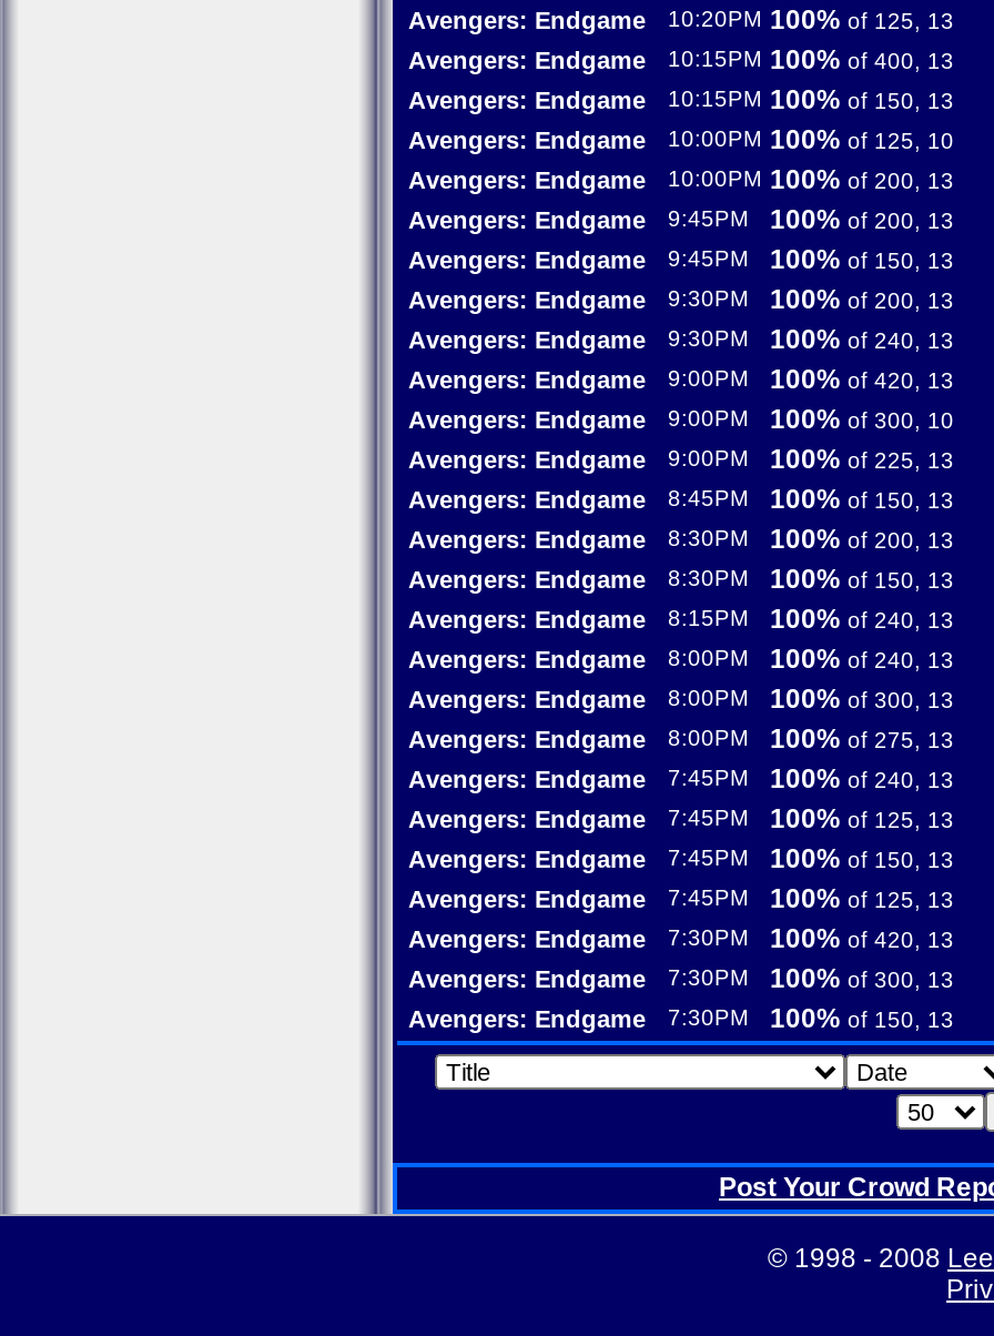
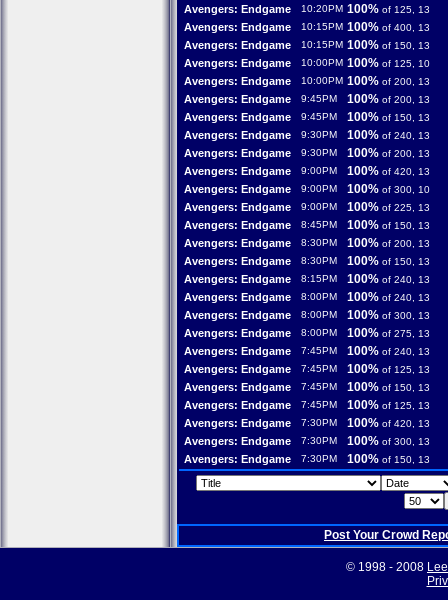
- Avengers: Endgame 9:30PM 100% of 200, 13
+ Avengers: Endgame 9:30PM 100% of 240, 13

- Avengers: Endgame 9:30PM 100% of 240, 13
+ Avengers: Endgame 9:30PM 100% of 200, 13
